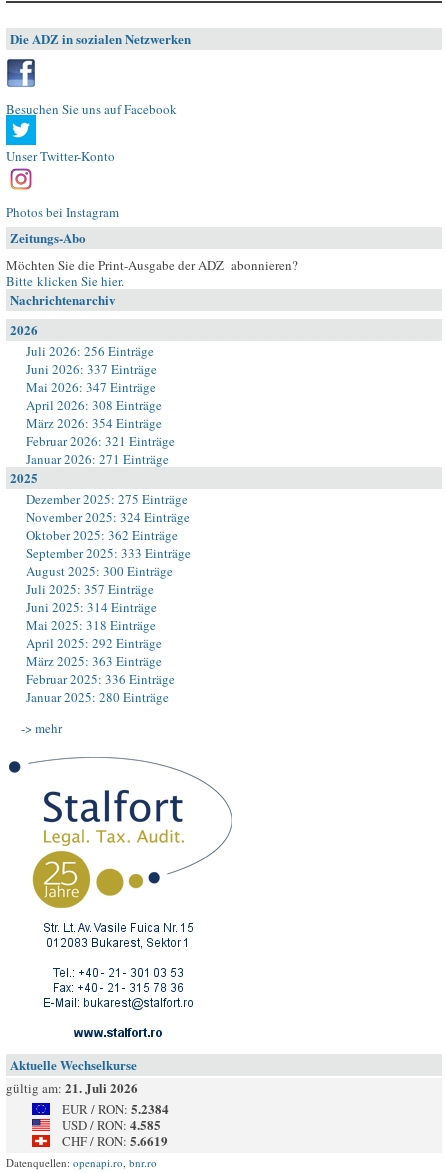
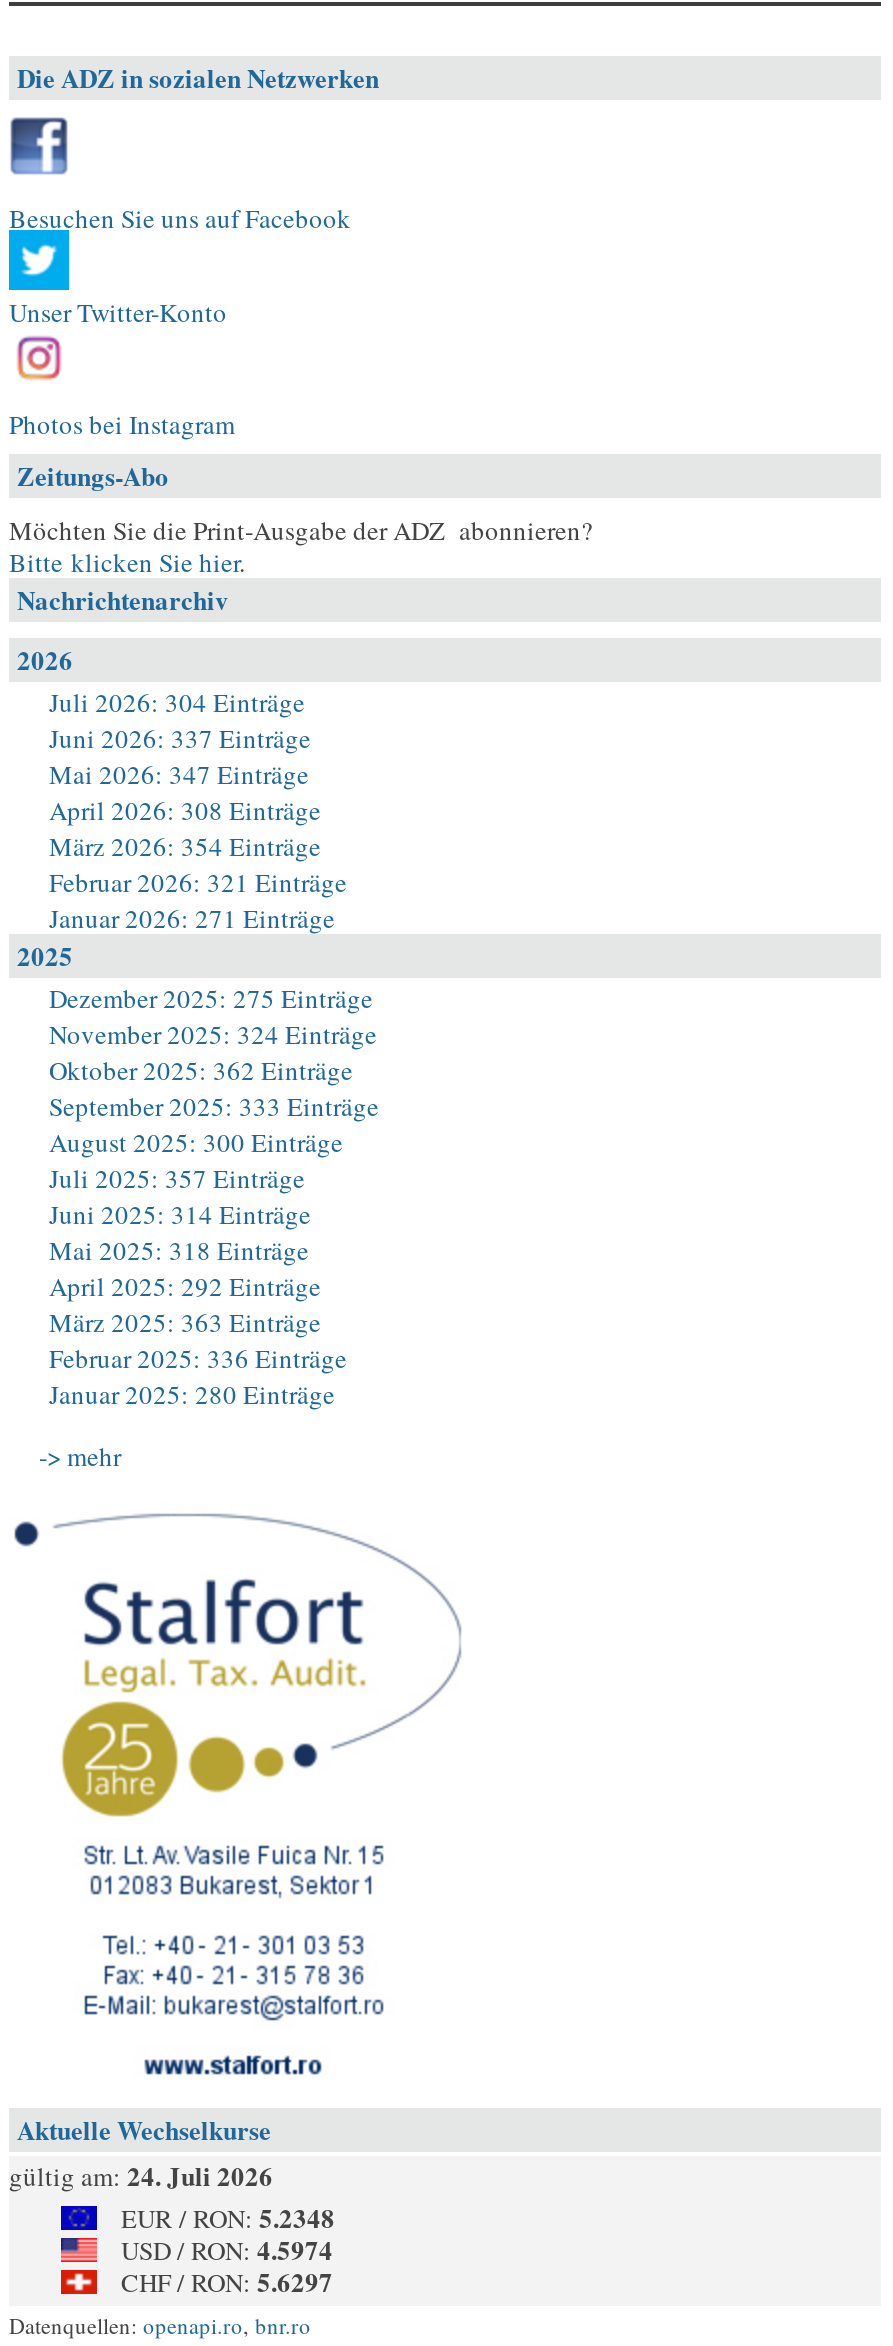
- Juli 2026: 256 Einträge
+ Juli 2026: 304 Einträge

- gültig am: 21. Juli 2026
+ gültig am: 24. Juli 2026

- EUR / RON: 5.2384
+ EUR / RON: 5.2348

- USD / RON: 4.585
+ USD / RON: 4.5974

- CHF / RON: 5.6619
+ CHF / RON: 5.6297
